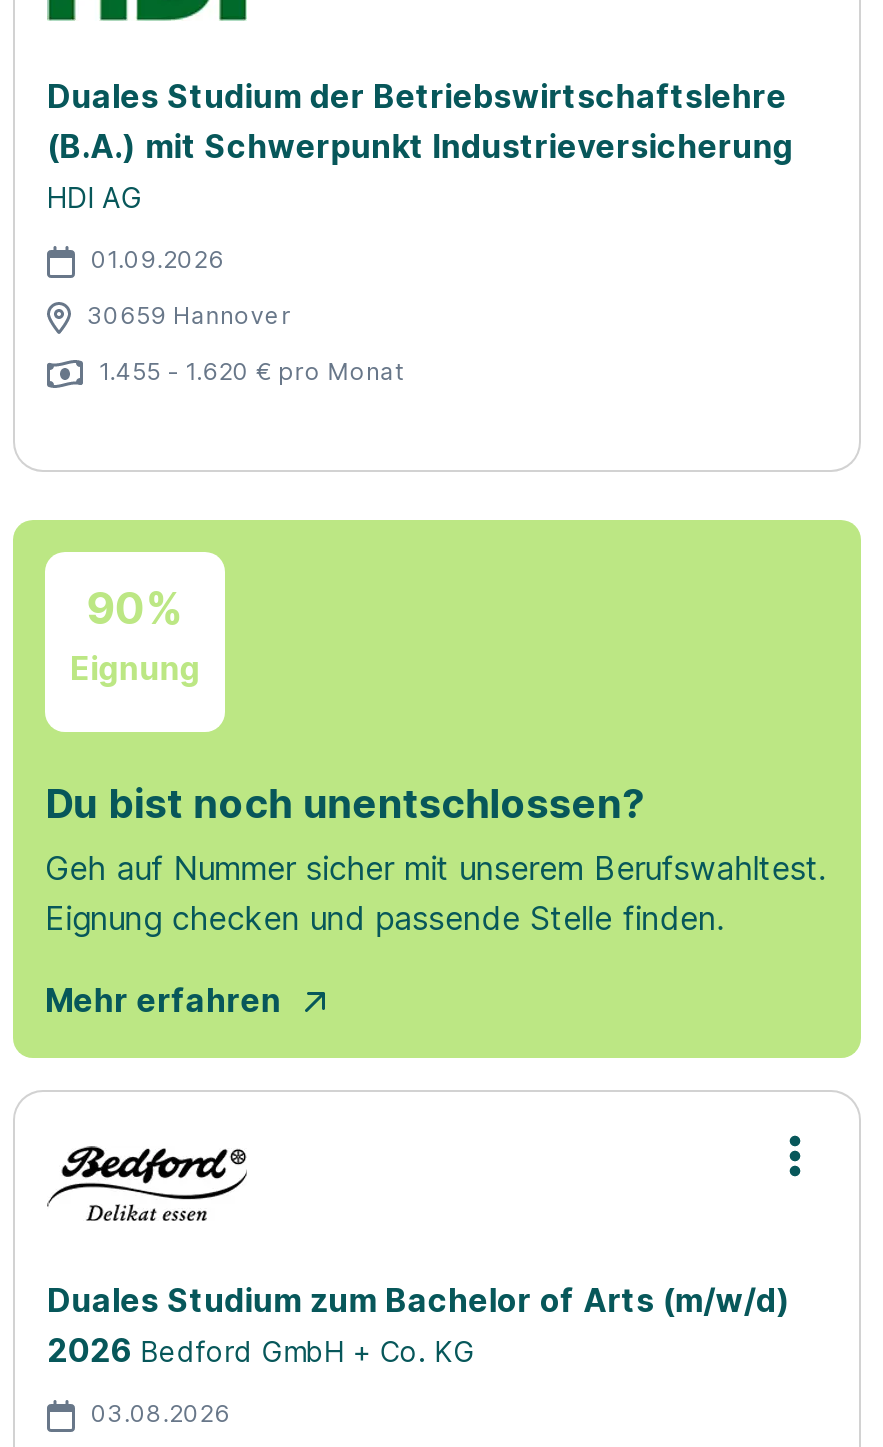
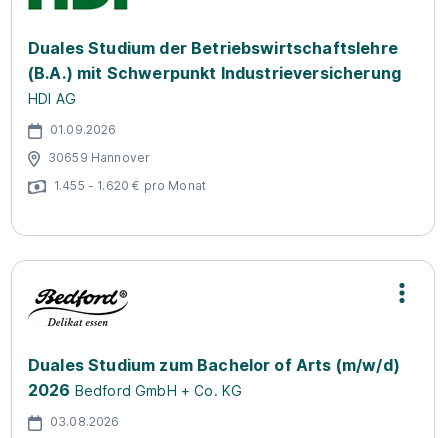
- [image]
- 90%
- Eignung
- Du bist noch unentschlossen?
- Geh auf Nummer sicher mit unserem Berufswahltest.
- Eignung checken und passende Stelle finden.
- Mehr erfahren
